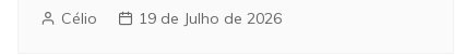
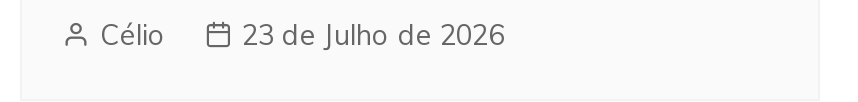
- 19 de Julho de 2026
+ 23 de Julho de 2026
